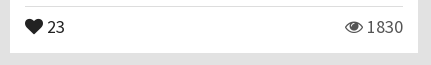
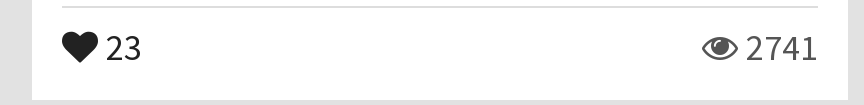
- 1830
+ 2741
